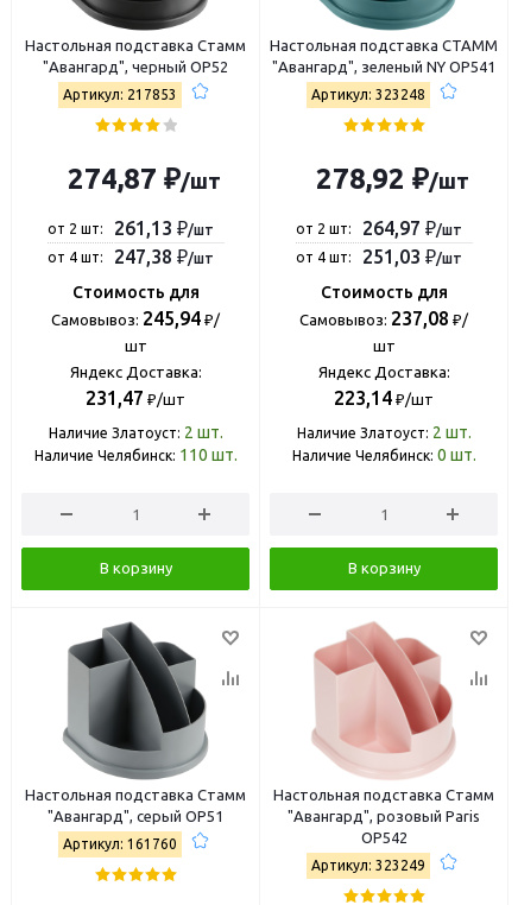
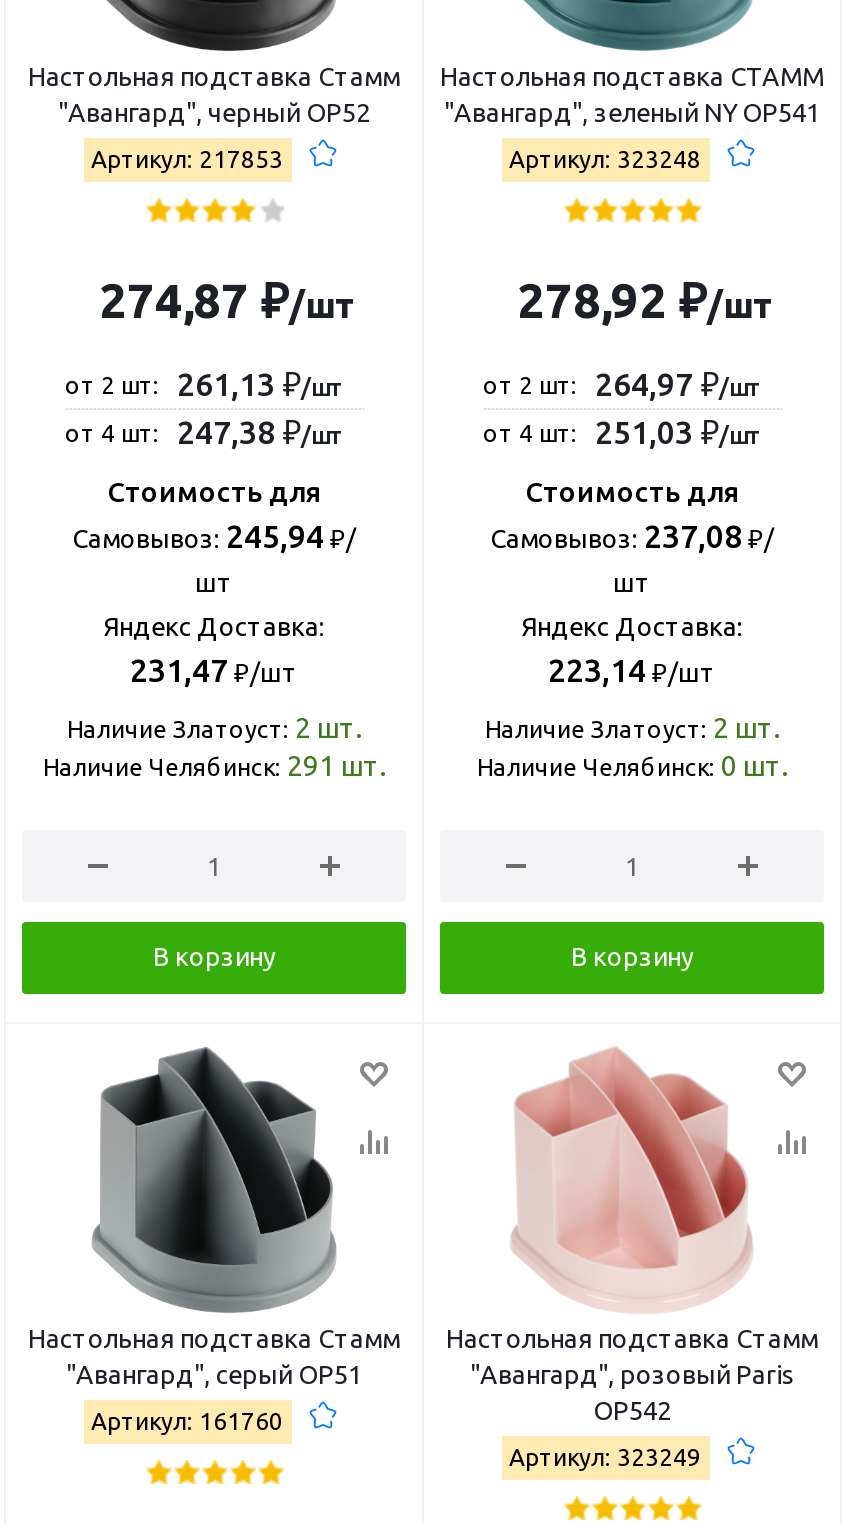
- Наличие Челябинск: 110 шт.
+ Наличие Челябинск: 291 шт.
